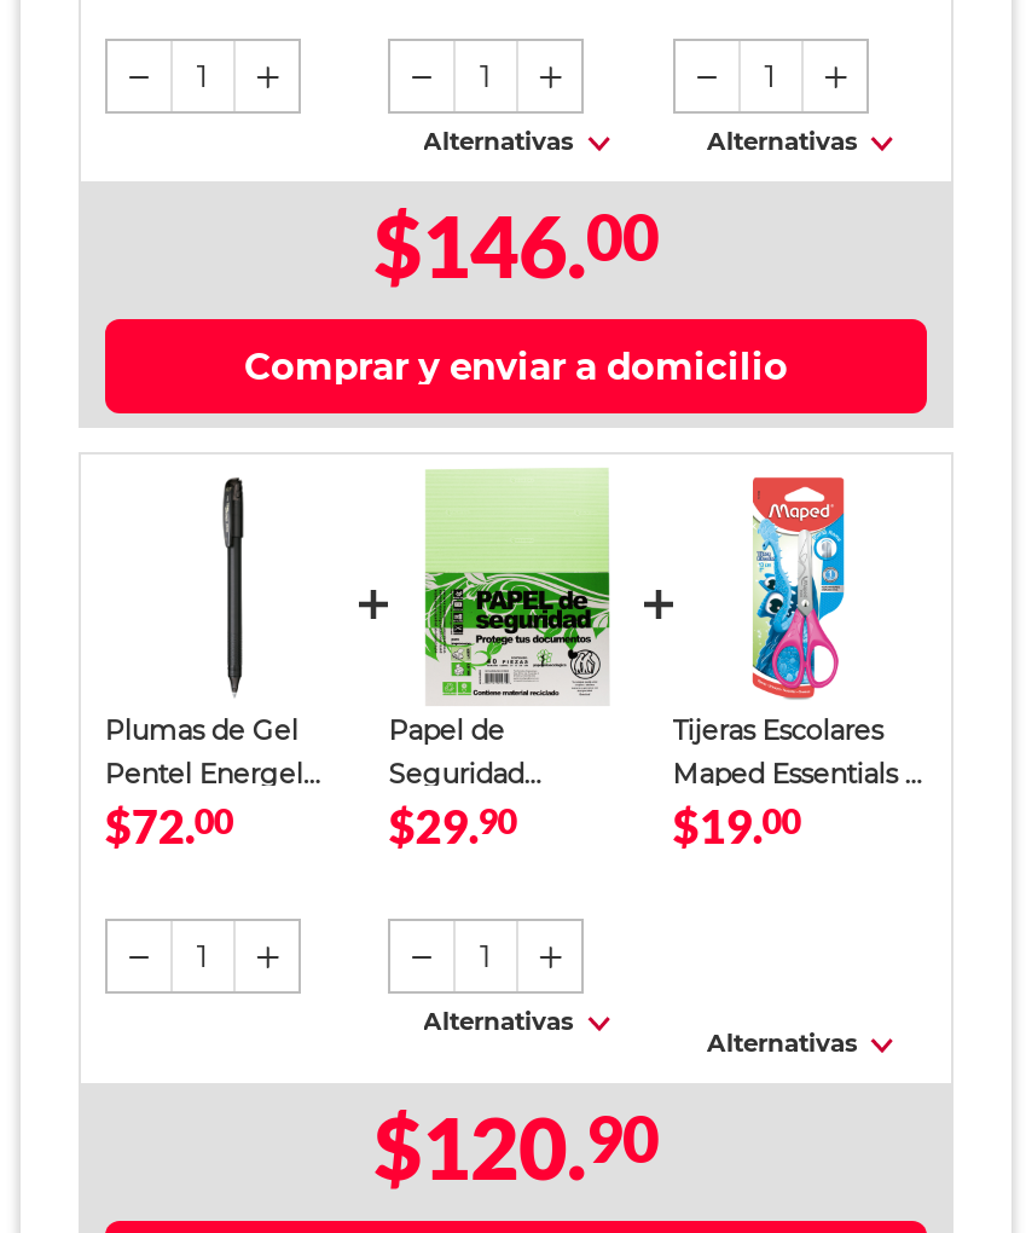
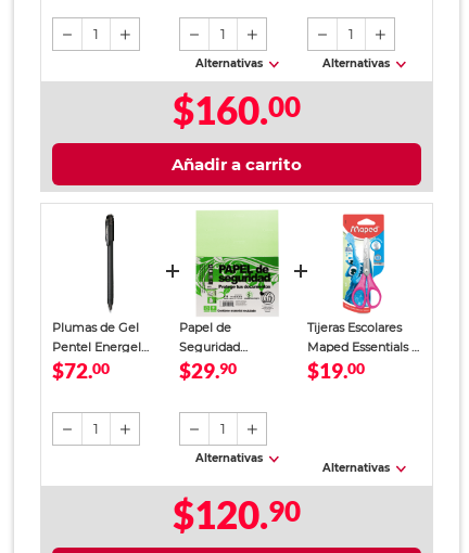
- $146.00
+ $160.00

- Comprar y enviar a domicilio
+ Añadir a carrito
